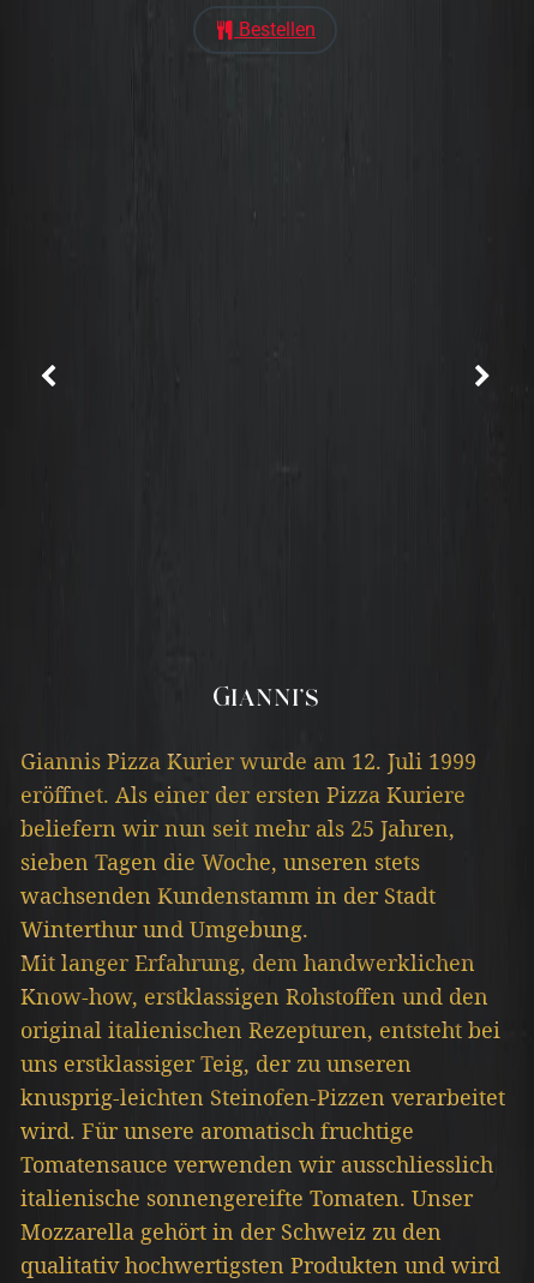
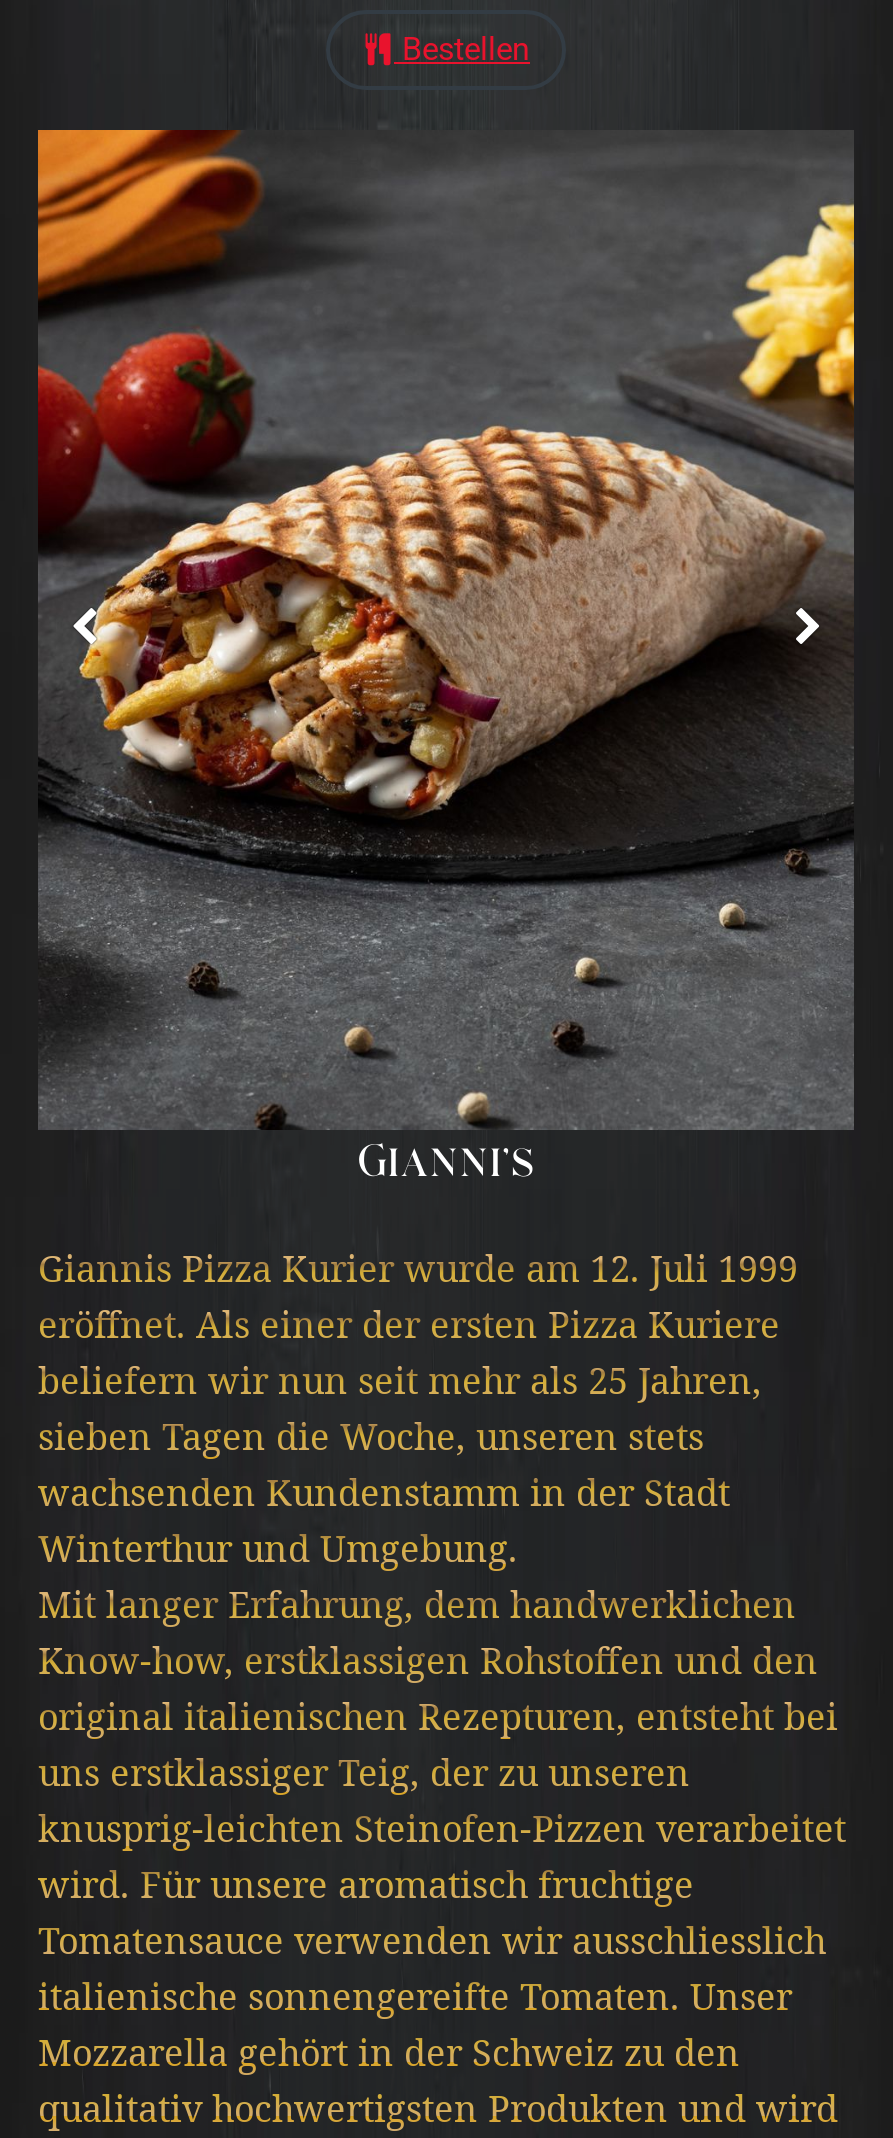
+ [image]
